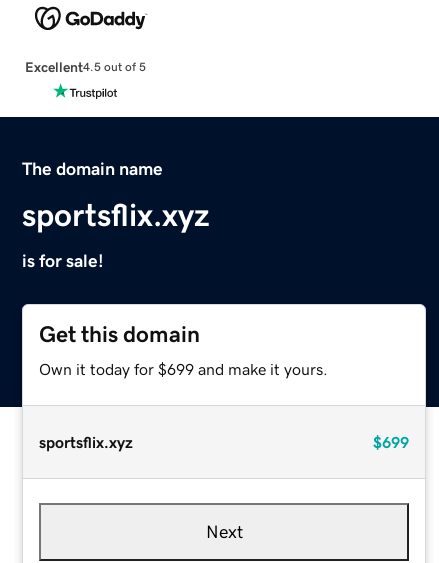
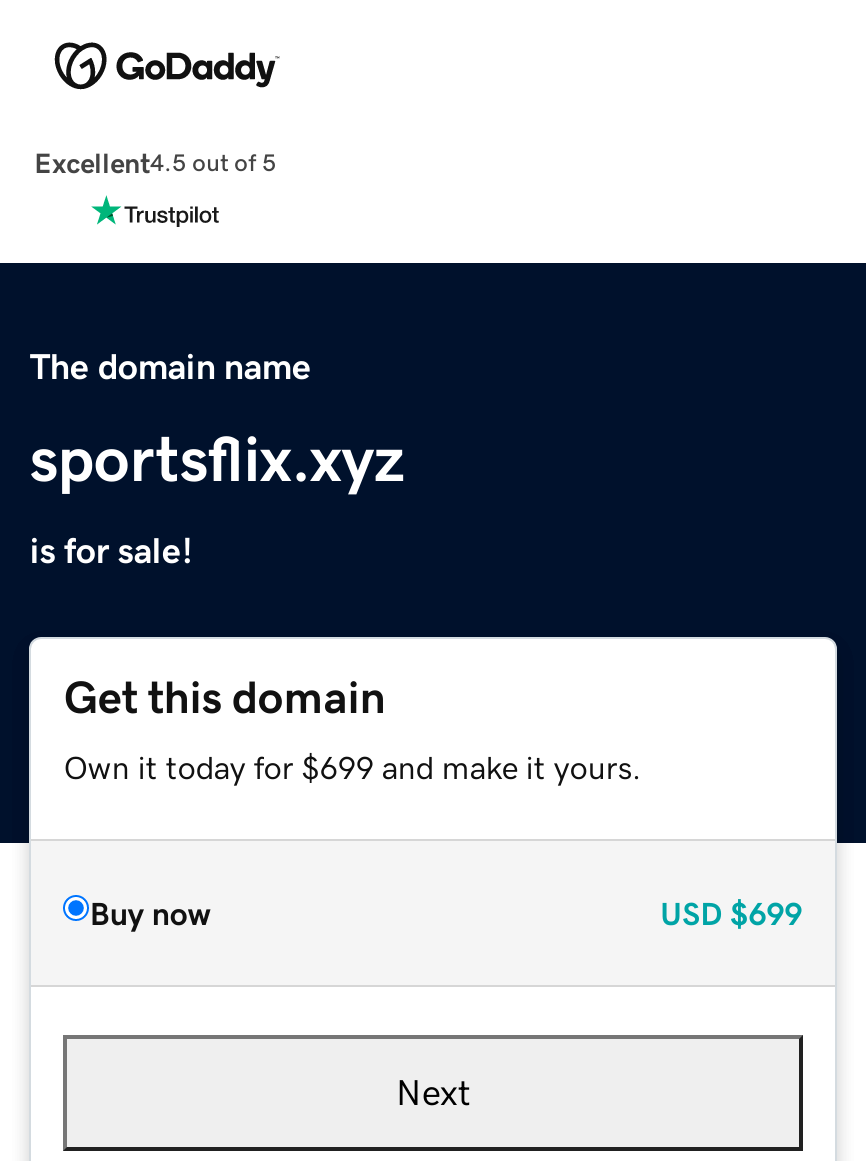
- sportsflix.xyz
- $699
+ Buy now
+ USD $699
